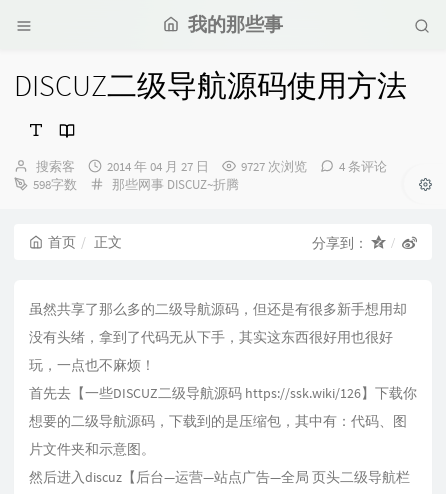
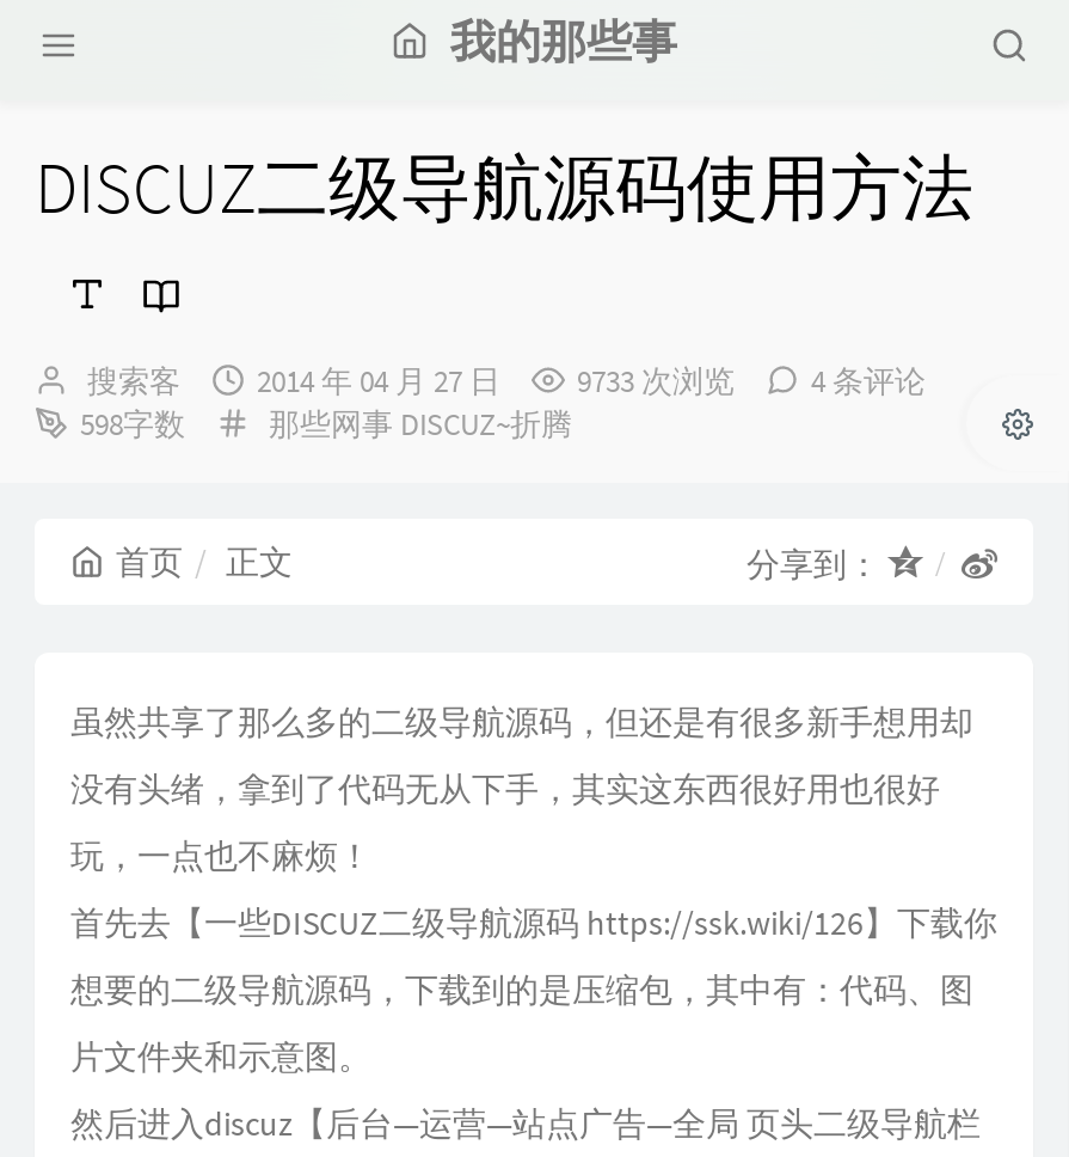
- 9727 次浏览
+ 9733 次浏览
